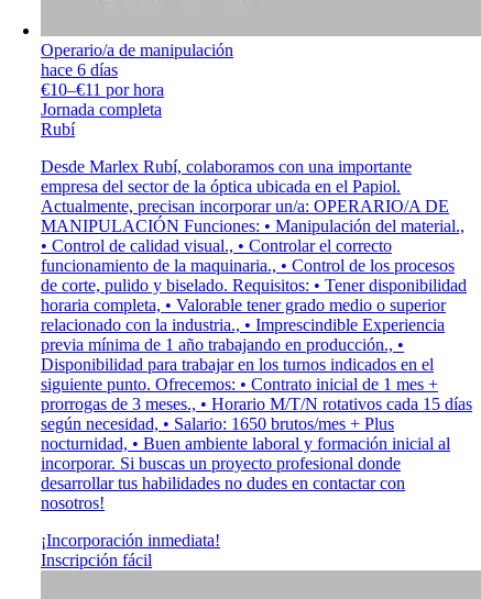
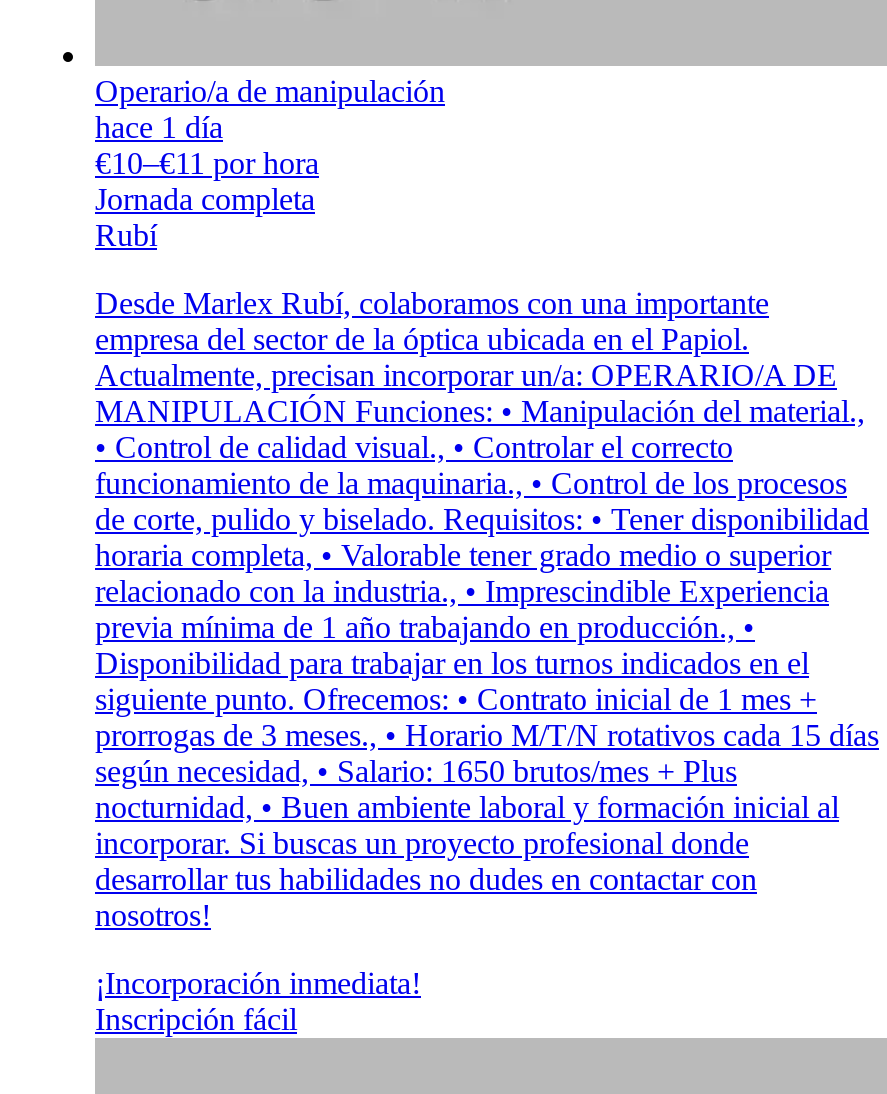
- hace 6 días
+ hace 1 día
